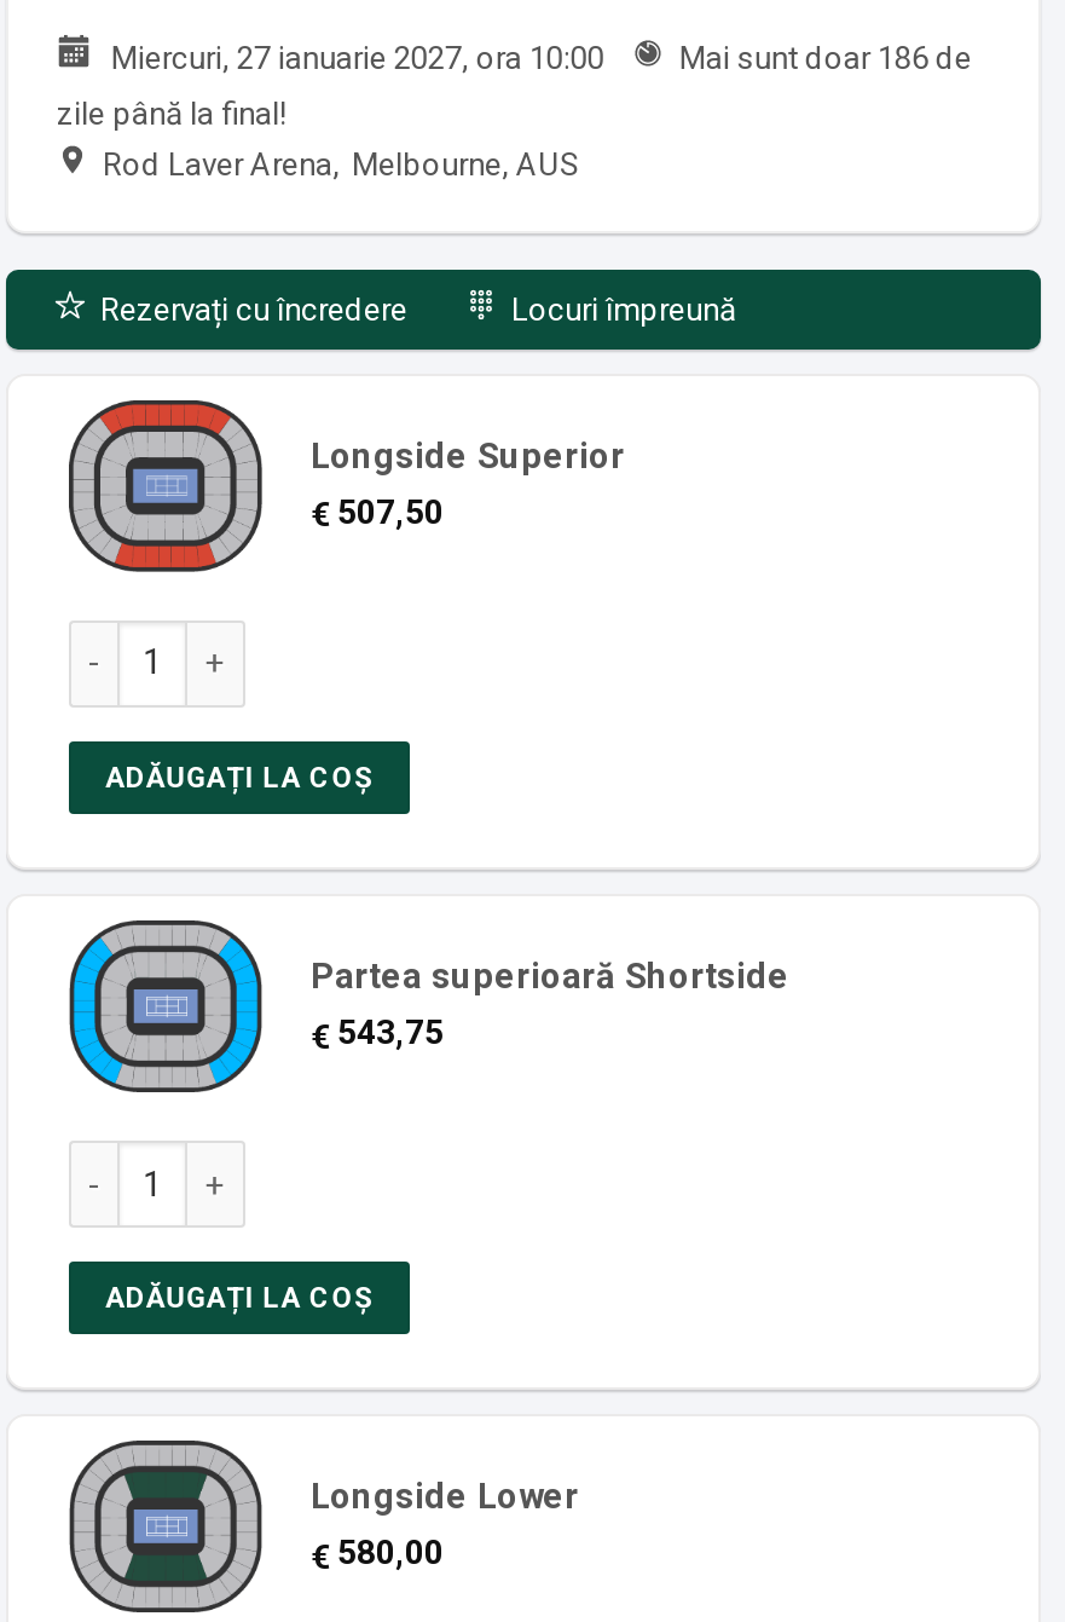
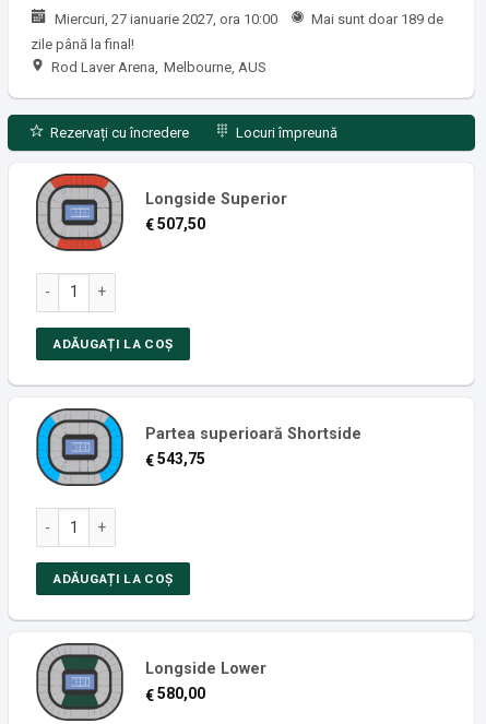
- Mai sunt doar 186 de
+ Mai sunt doar 189 de
